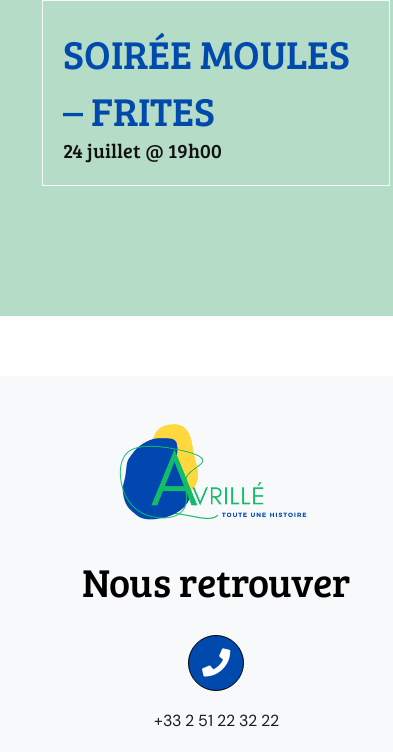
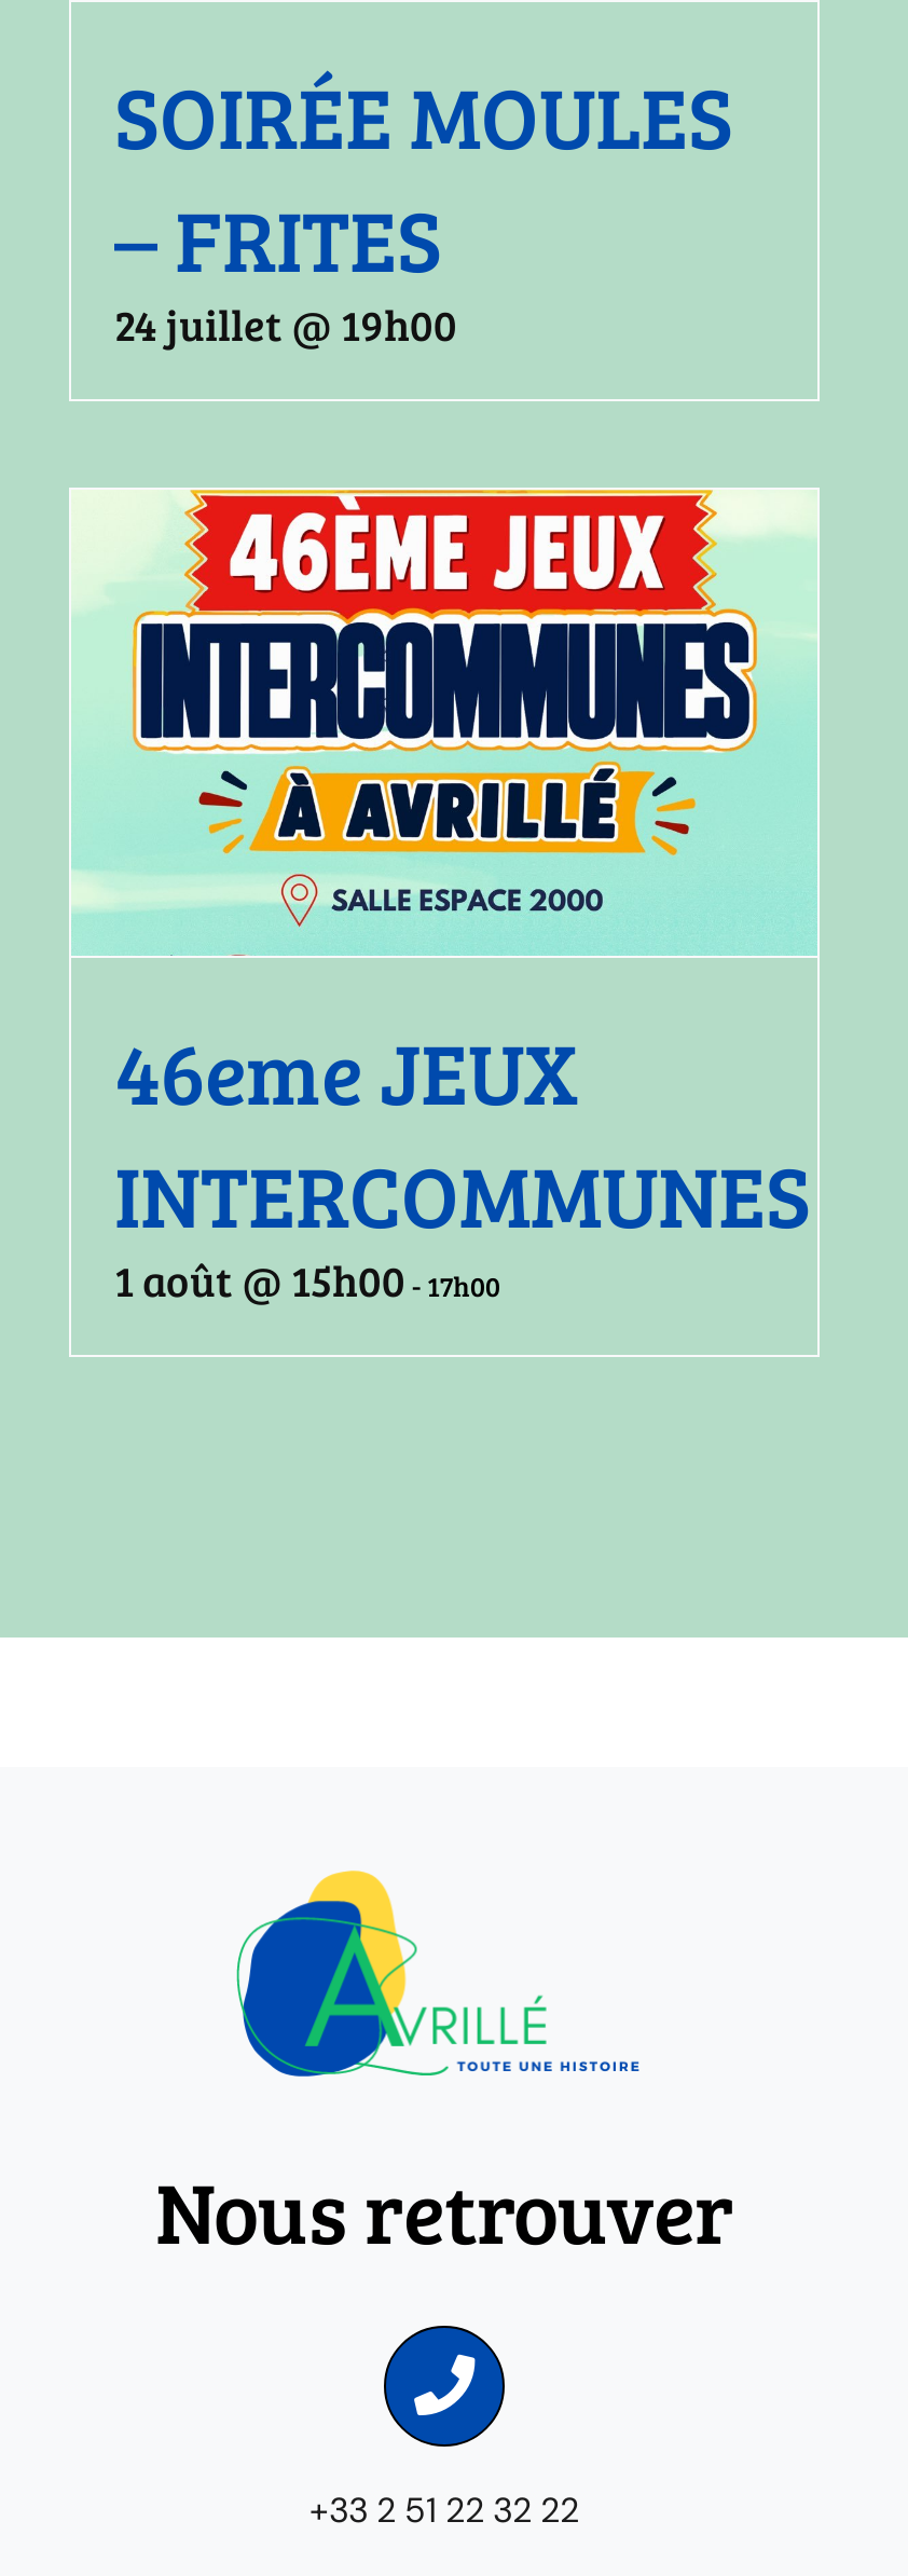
+ [image]
+ 46eme JEUX
+ INTERCOMMUNES
+ 1 août @ 15h00-17h00
